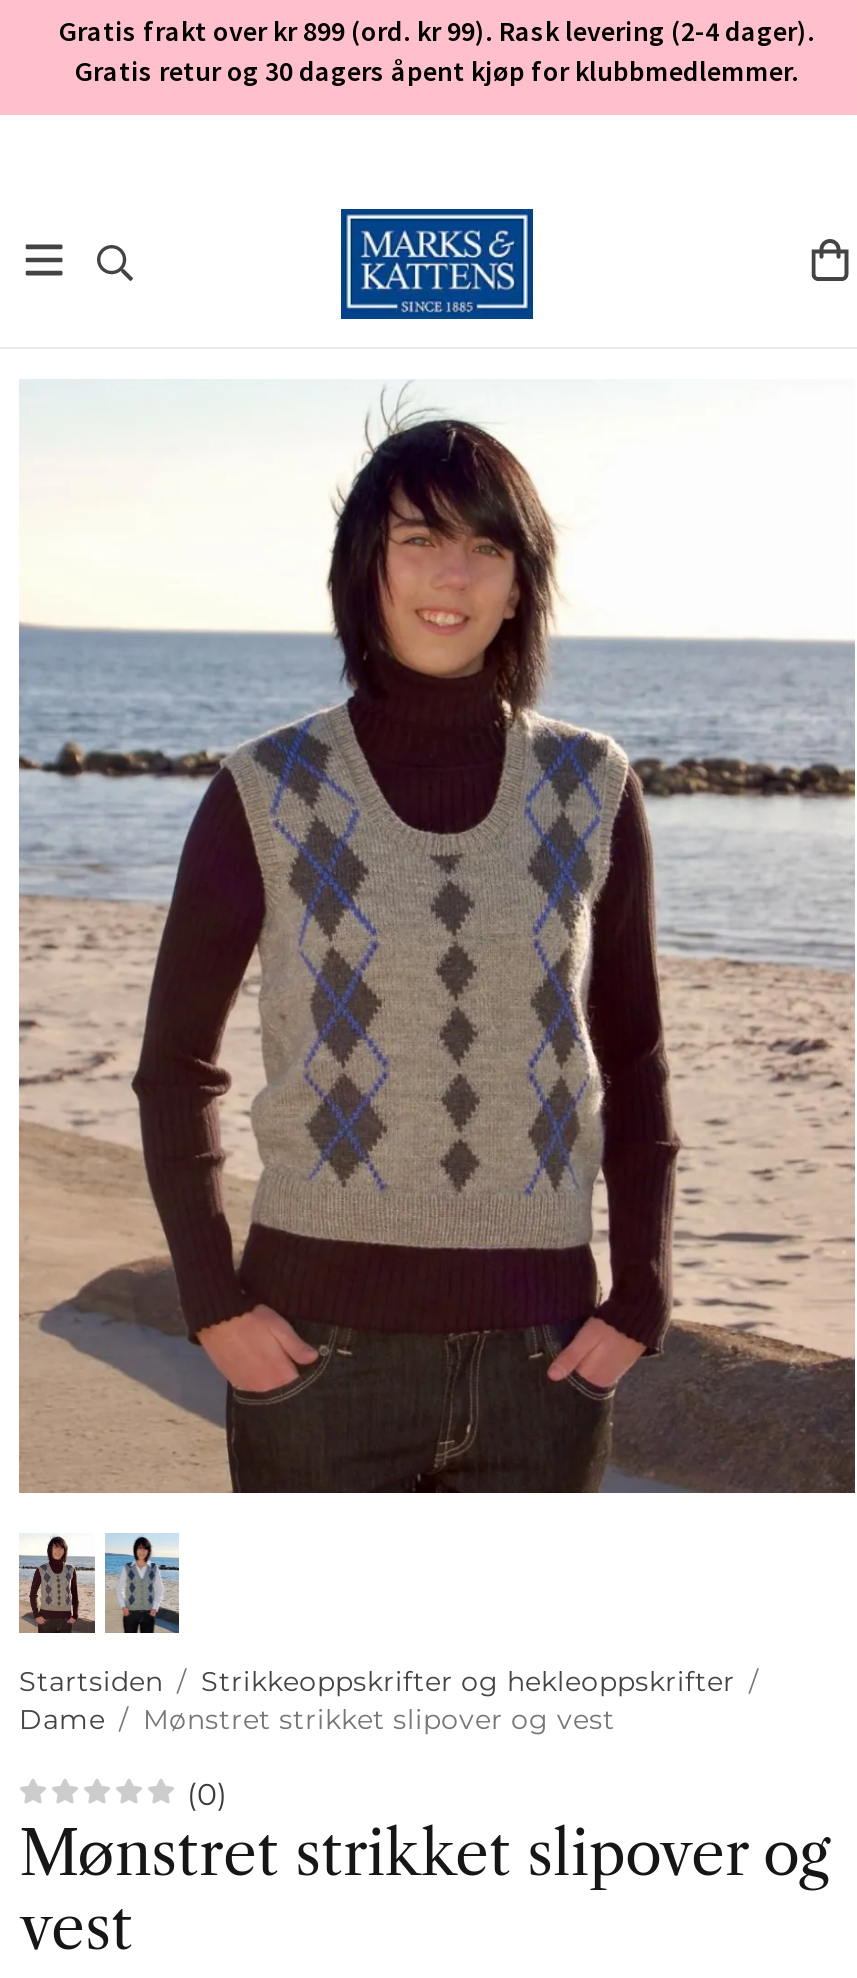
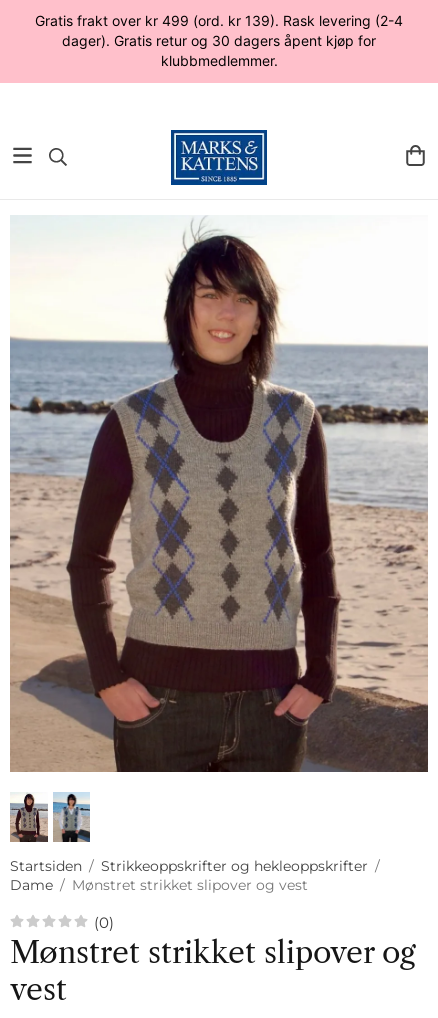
- Gratis frakt over kr 899 (ord. kr 99). Rask levering (2-4 dager).
- Gratis retur og 30 dagers åpent kjøp for klubbmedlemmer.
+ Gratis frakt over kr 499 (ord. kr 139). Rask levering (2-4
+ dager). Gratis retur og 30 dagers åpent kjøp for
+ klubbmedlemmer.
